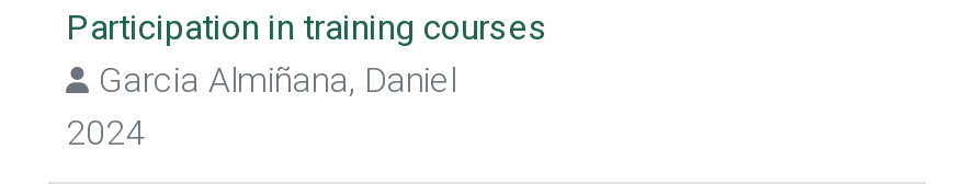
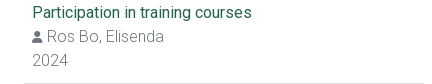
- Garcia Almiñana, Daniel
+ Ros Bo, Elisenda
